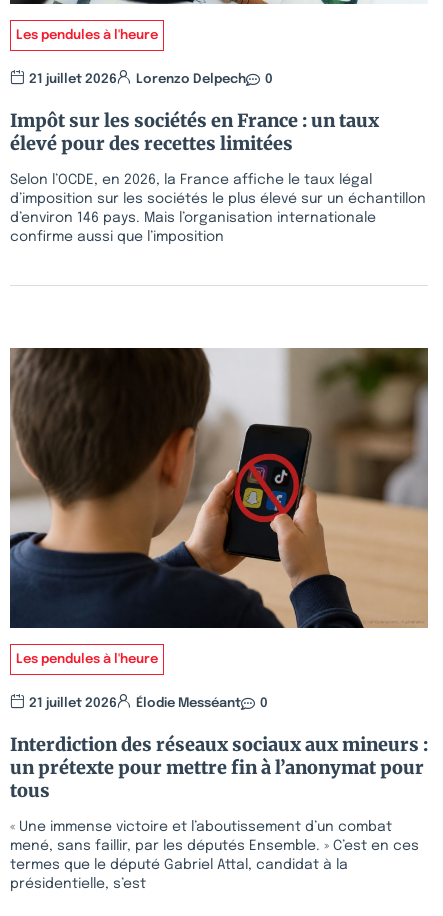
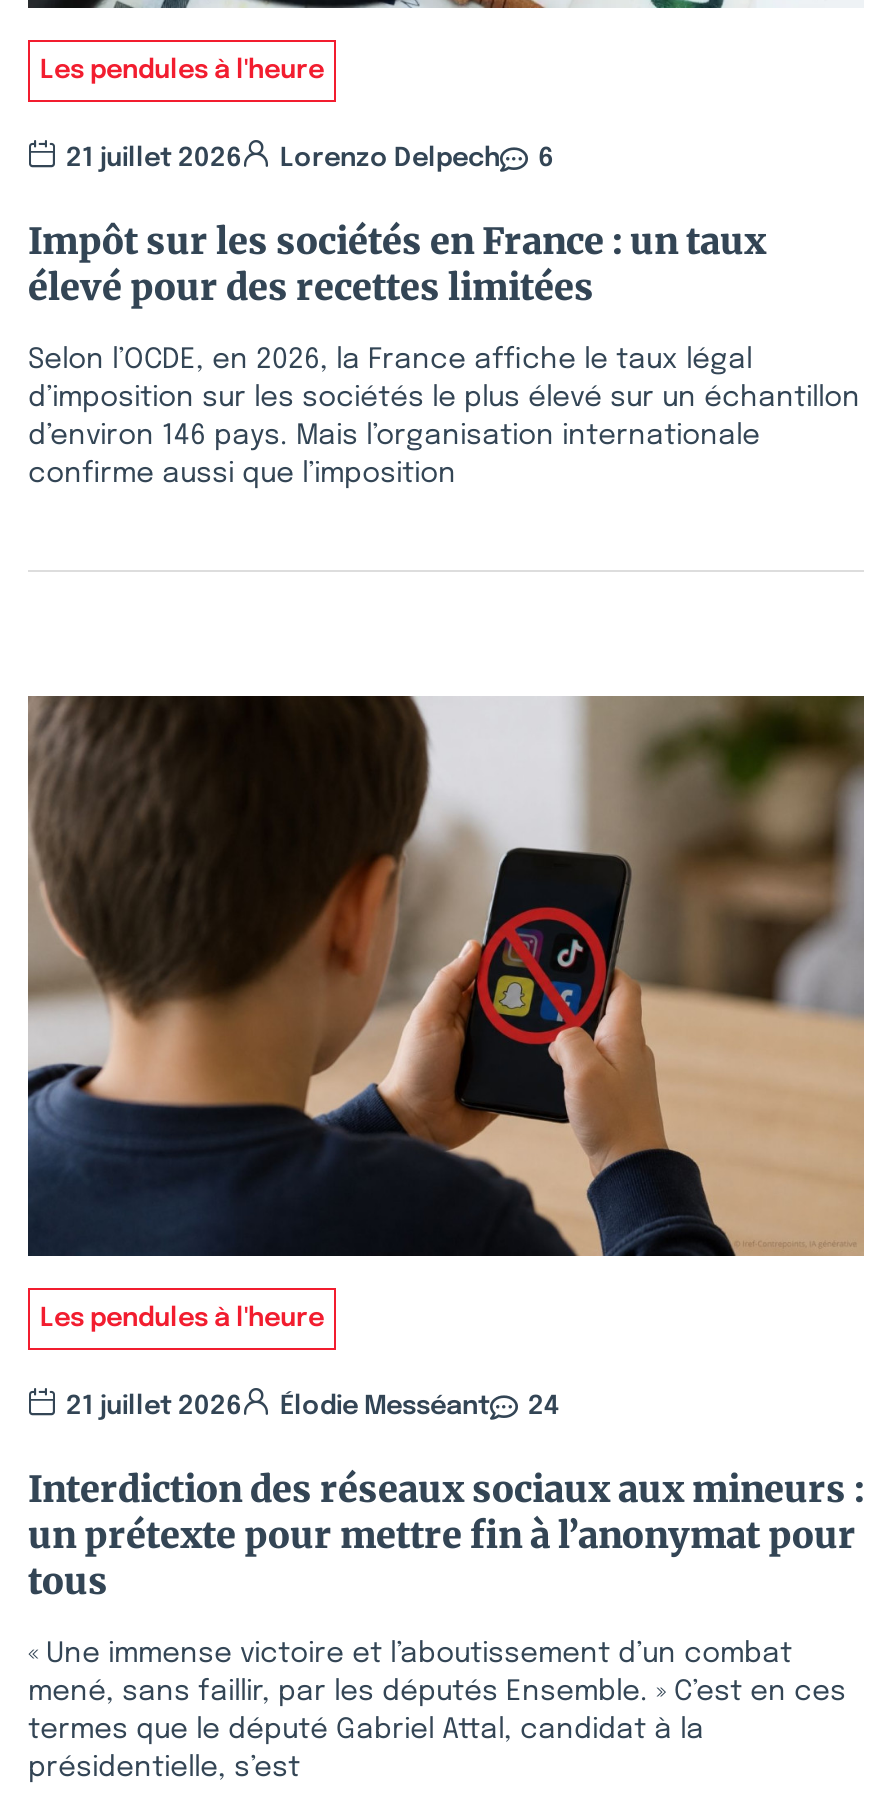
- 21 juillet 2026 Lorenzo Delpech 0
+ 21 juillet 2026 Lorenzo Delpech 6

- 21 juillet 2026 Élodie Messéant 0
+ 21 juillet 2026 Élodie Messéant 24
